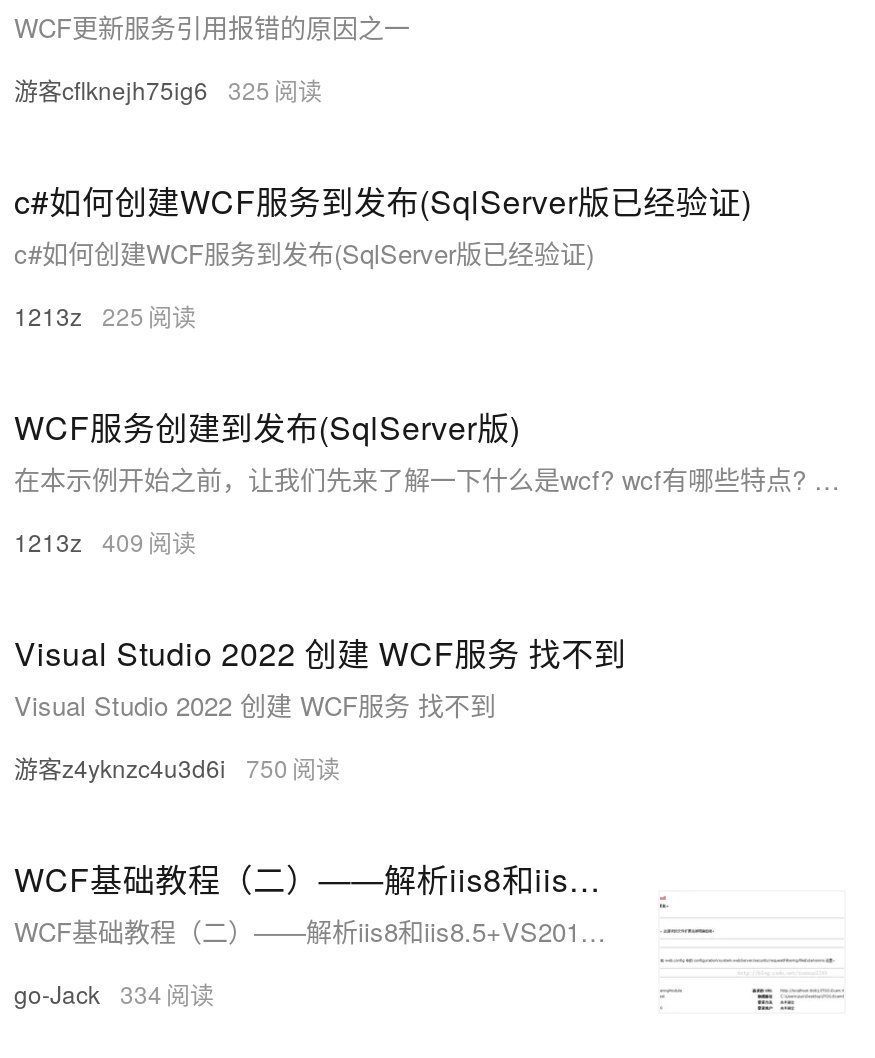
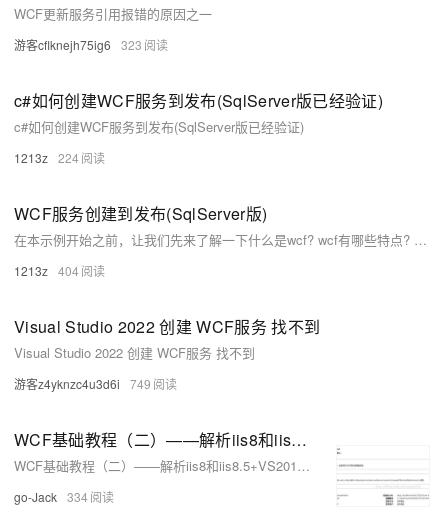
- 游客cflknejh75ig6 325
+ 游客cflknejh75ig6 323

- 1213z 225
+ 1213z 224

- 1213z 409
+ 1213z 404

- 游客z4yknzc4u3d6i 750
+ 游客z4yknzc4u3d6i 749
